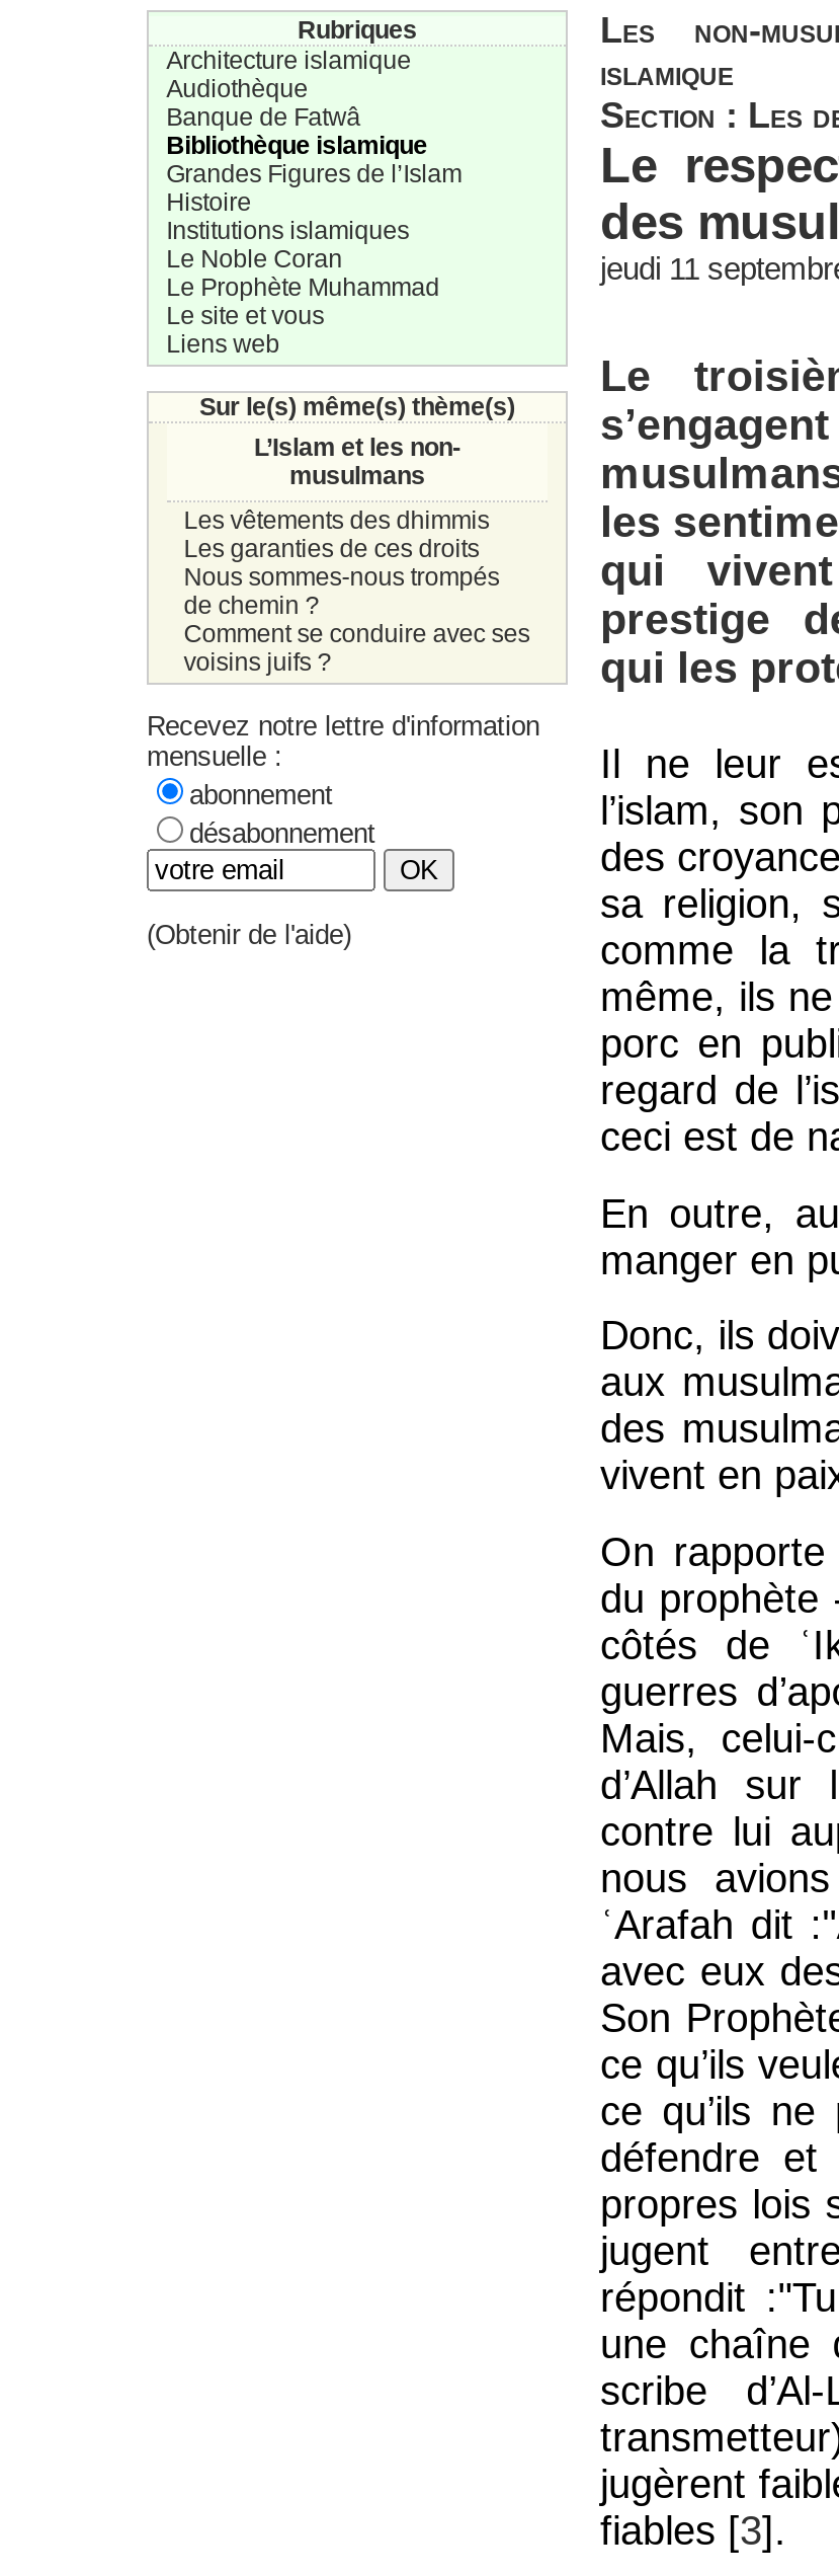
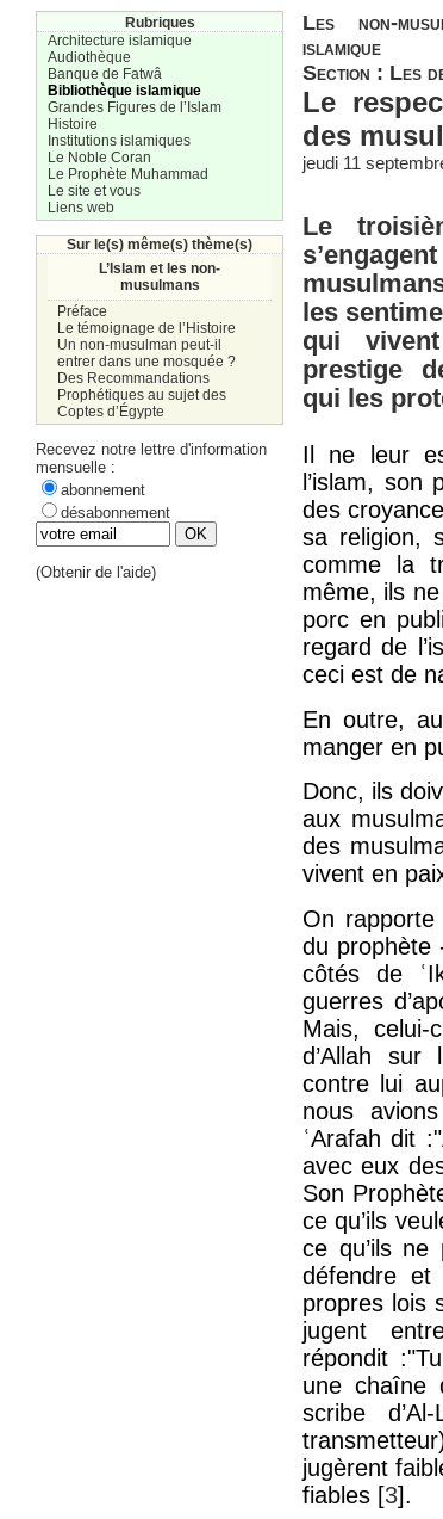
- Les vêtements des dhimmis
- Les garanties de ces droits
- Nous sommes-nous trompés
- de chemin ?
- Comment se conduire avec ses
- voisins juifs ?
+ Préface
+ Le témoignage de l’Histoire
+ Un non-musulman peut-il
+ entrer dans une mosquée ?
+ Des Recommandations
+ Prophétiques au sujet des
+ Coptes d’Égypte
